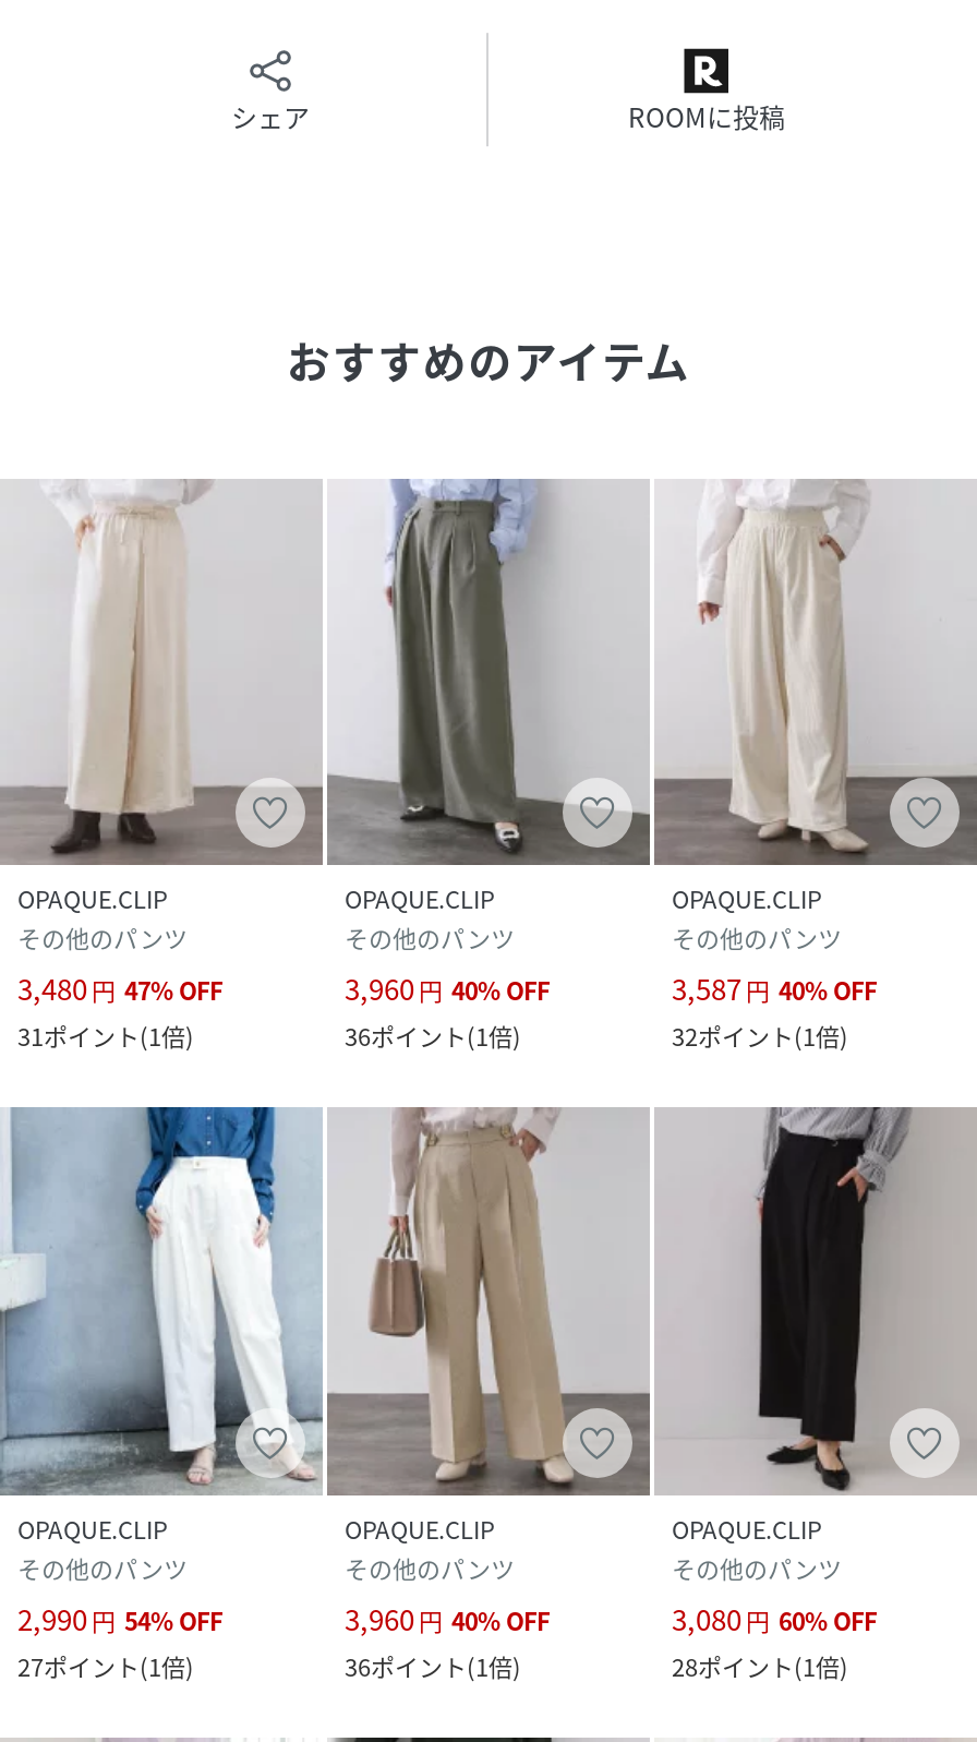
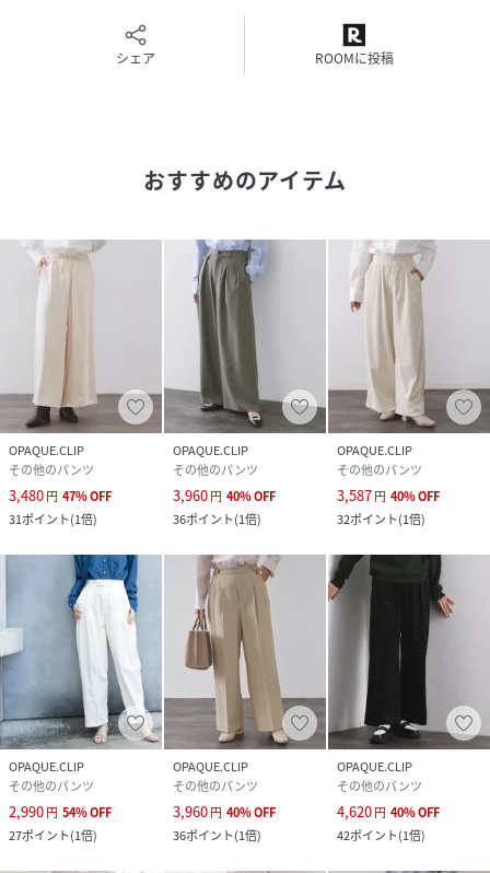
- [image]
+ [image]

- 3,080 円 60% OFF
+ 4,620 円 40% OFF

- 28ポイント(1倍)
+ 42ポイント(1倍)
